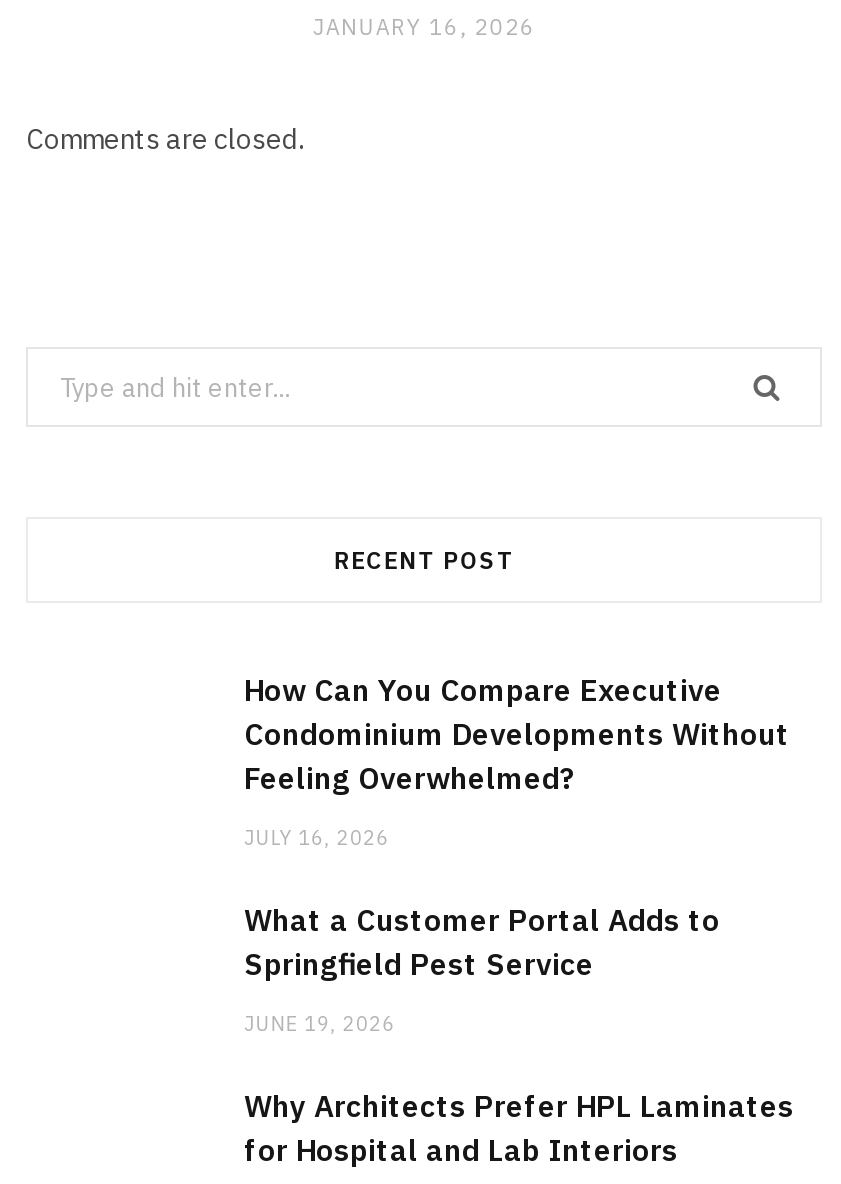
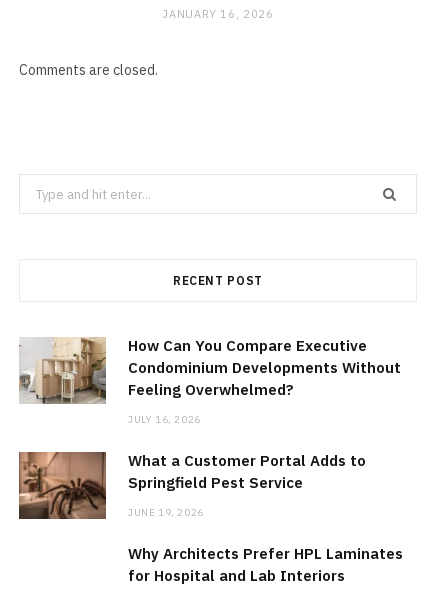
+ [image]

+ [image]
